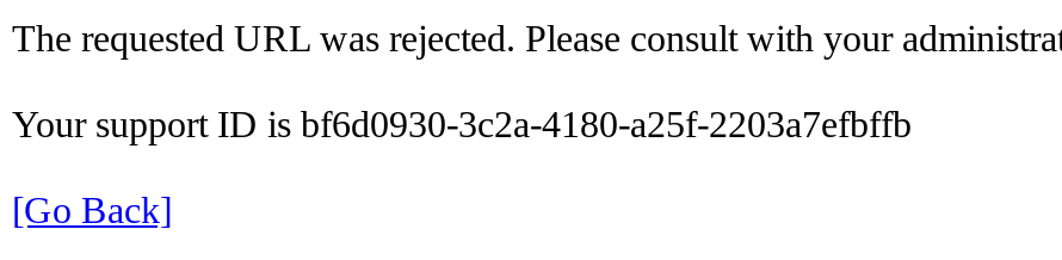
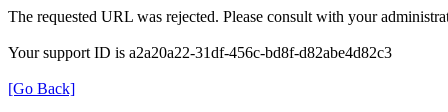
- Your support ID is bf6d0930-3c2a-4180-a25f-2203a7efbffb
+ Your support ID is a2a20a22-31df-456c-bd8f-d82abe4d82c3
